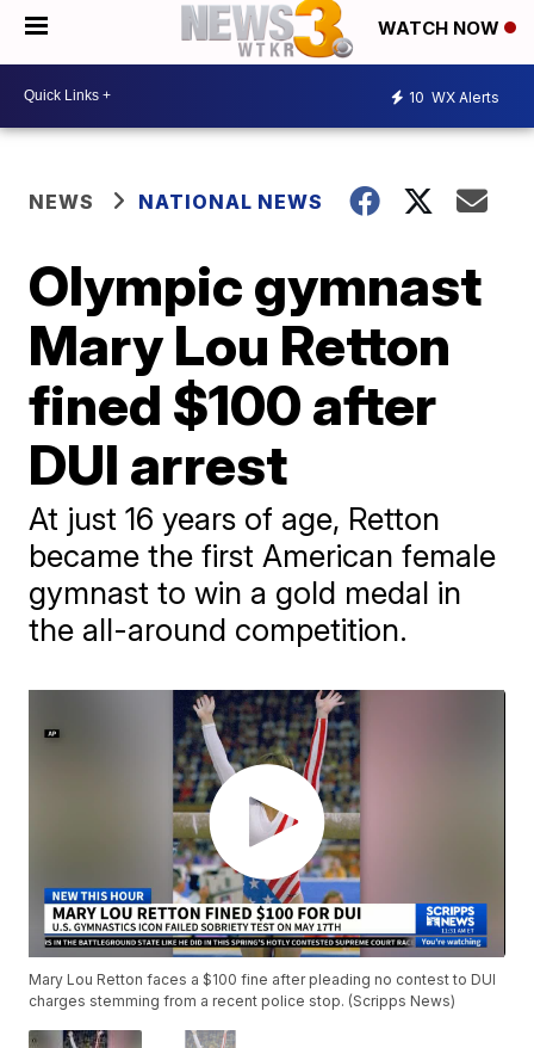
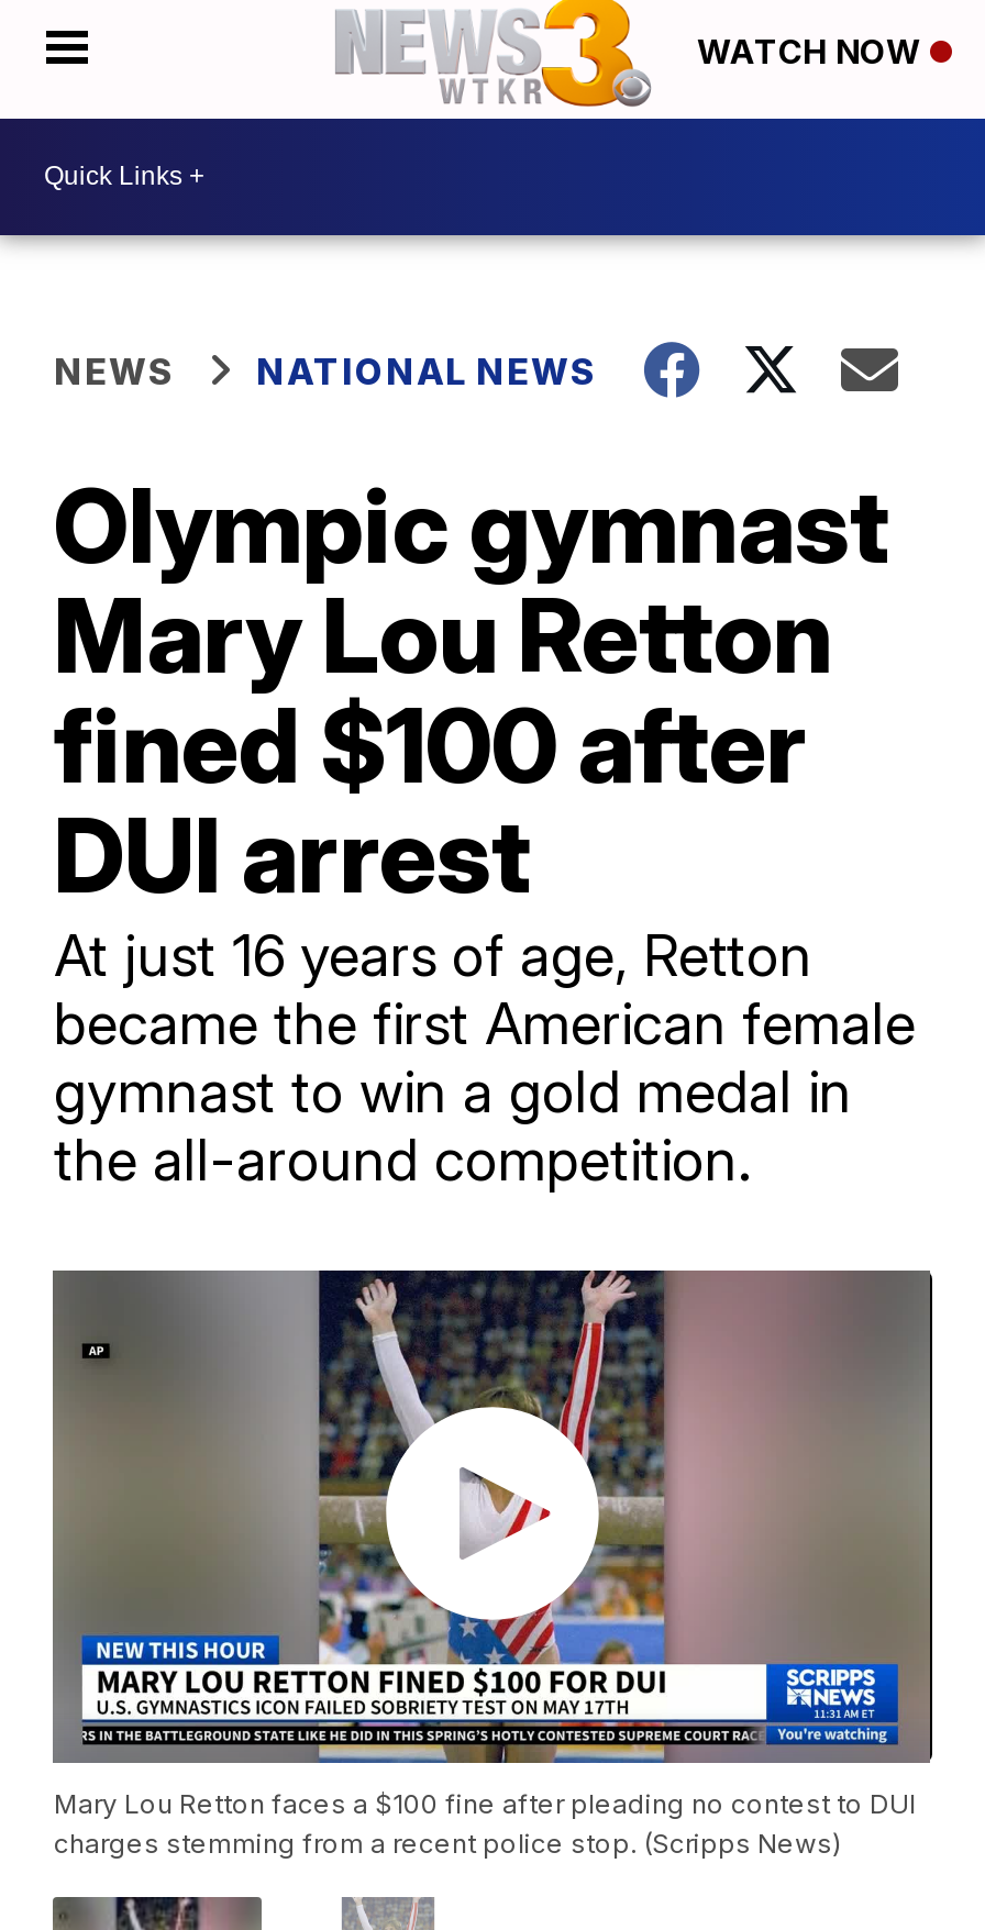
- 10 WX Alerts
